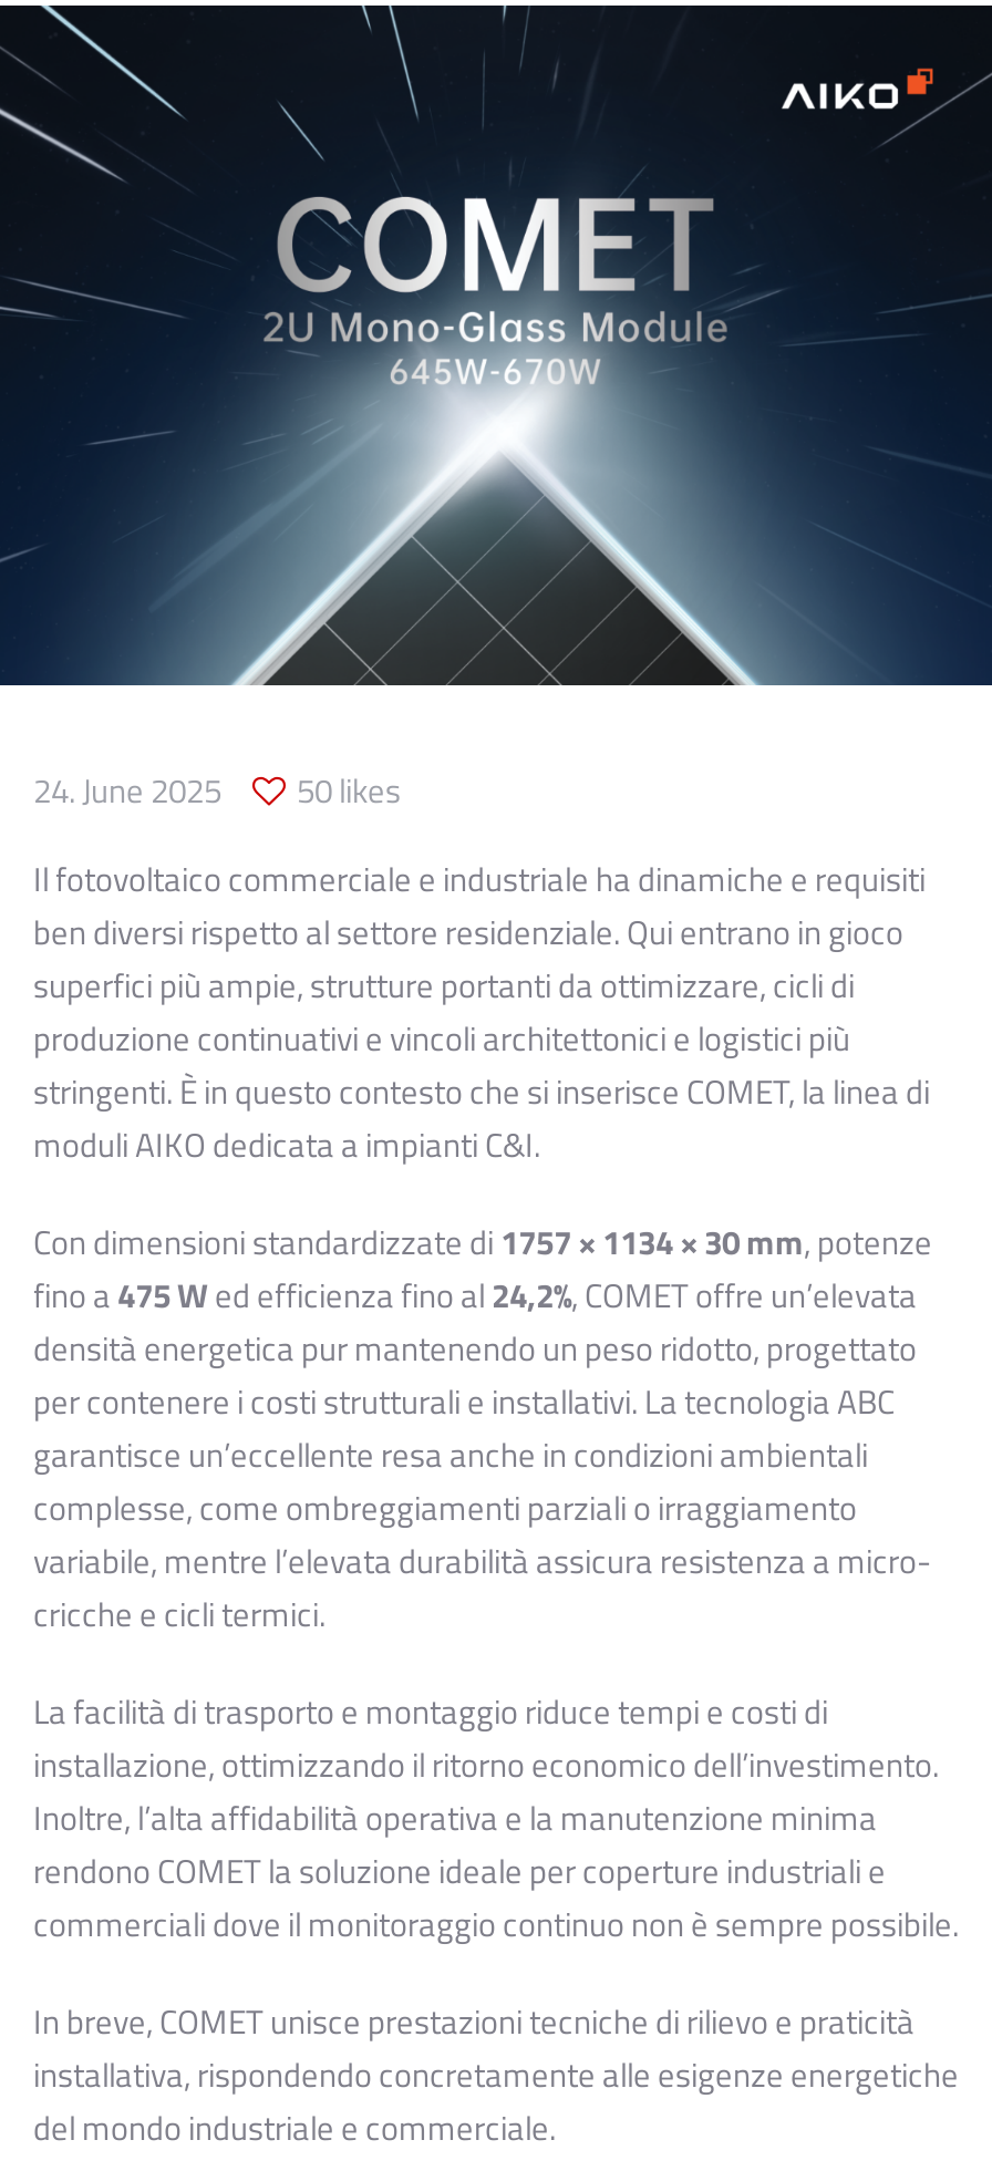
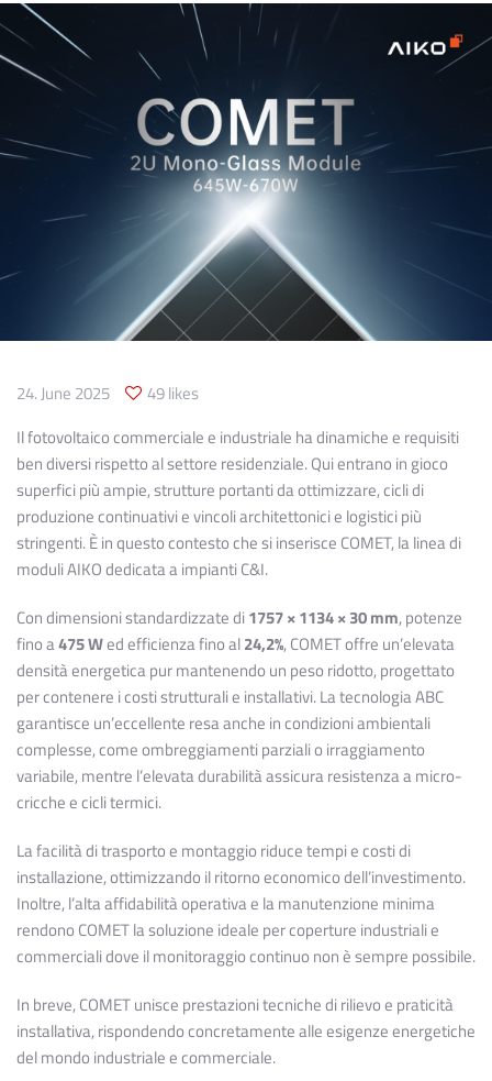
- 24. June 2025 50 likes
+ 24. June 2025 49 likes
